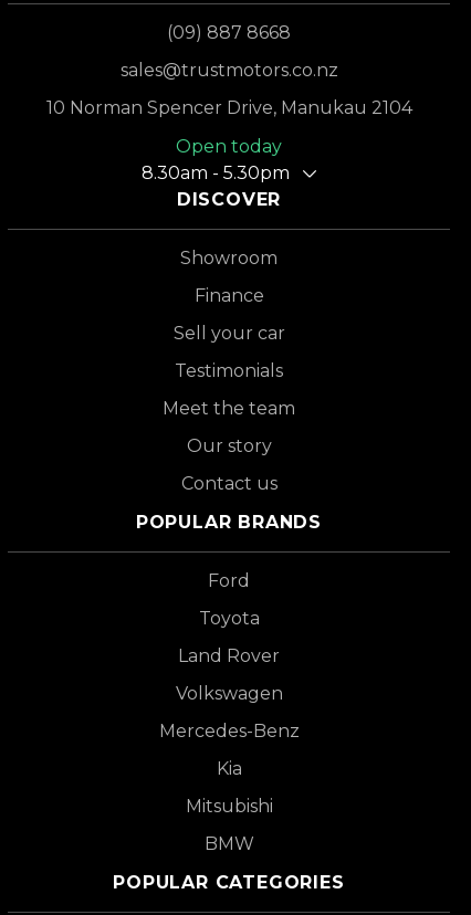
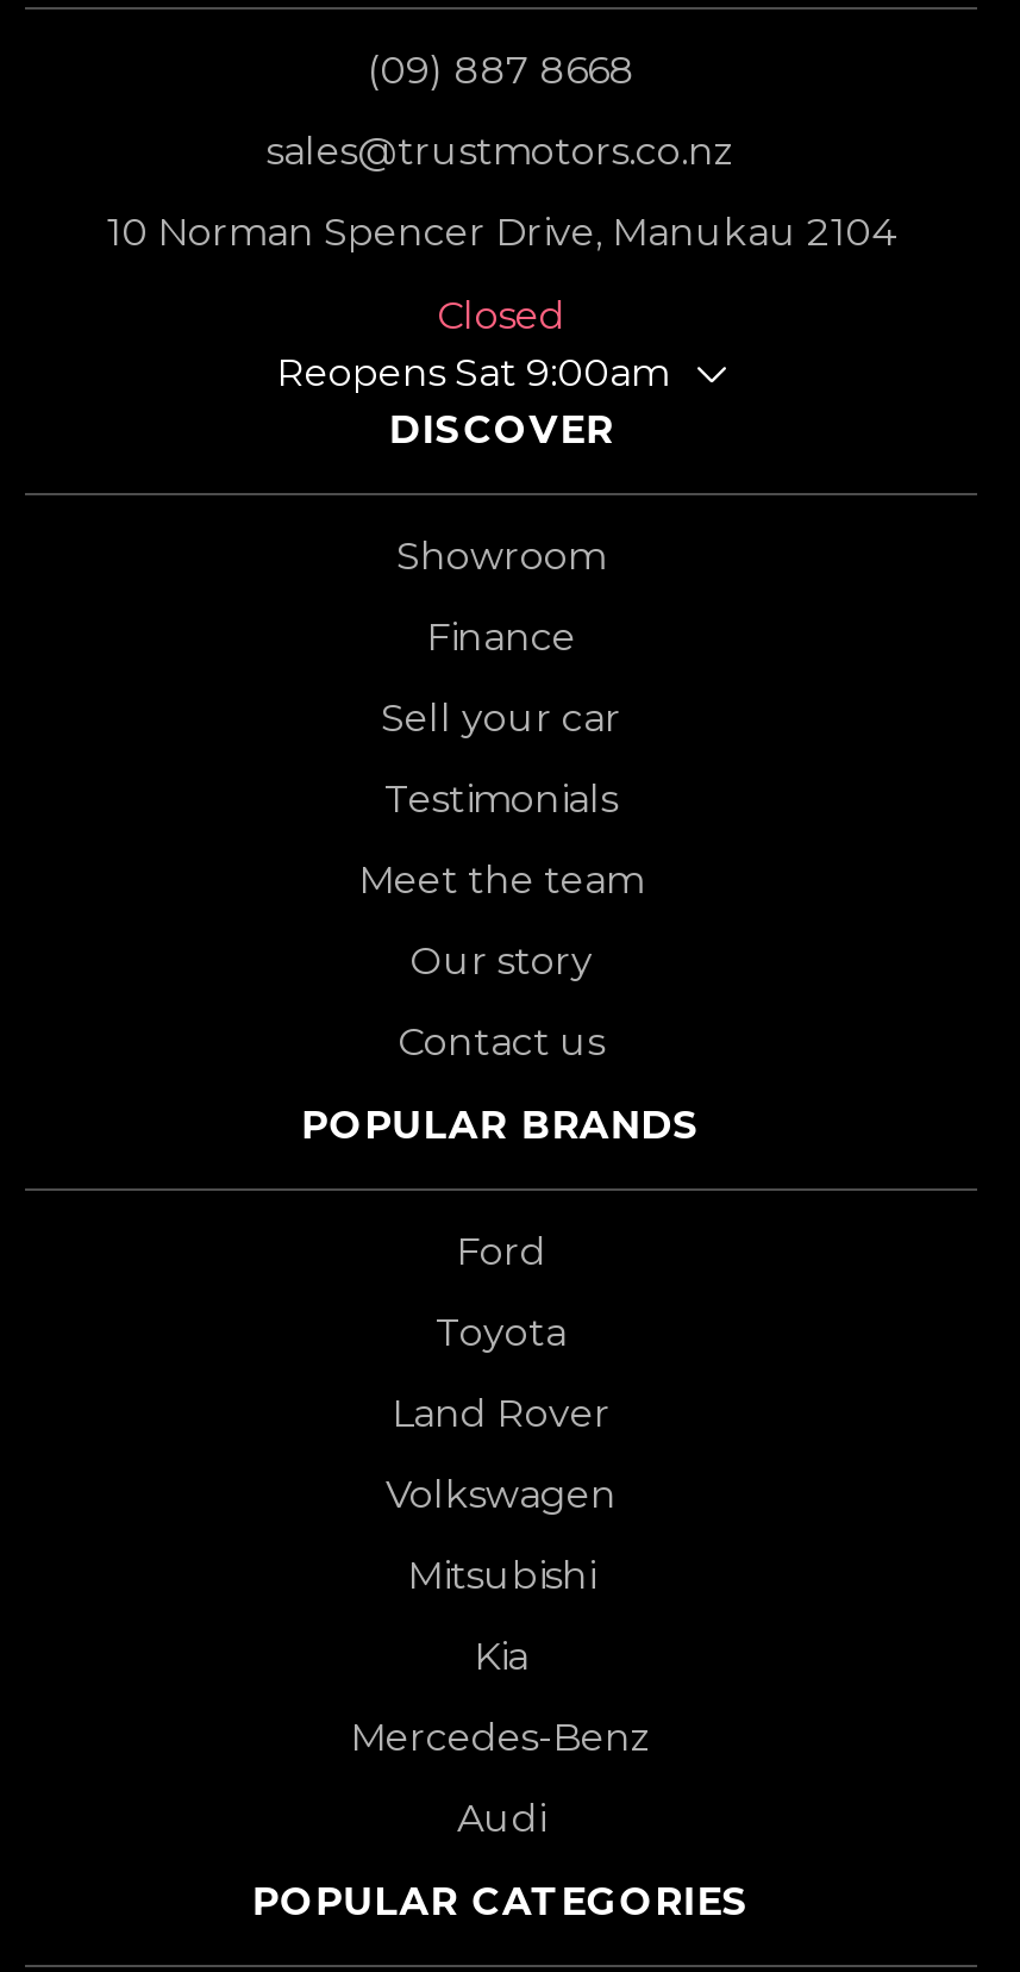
- Open today
- 8.30am - 5.30pm
+ Closed
+ Reopens Sat 9:00am

moved down: Mercedes-Benz

moved up: Kia | Mitsubishi

- BMW
+ Audi
